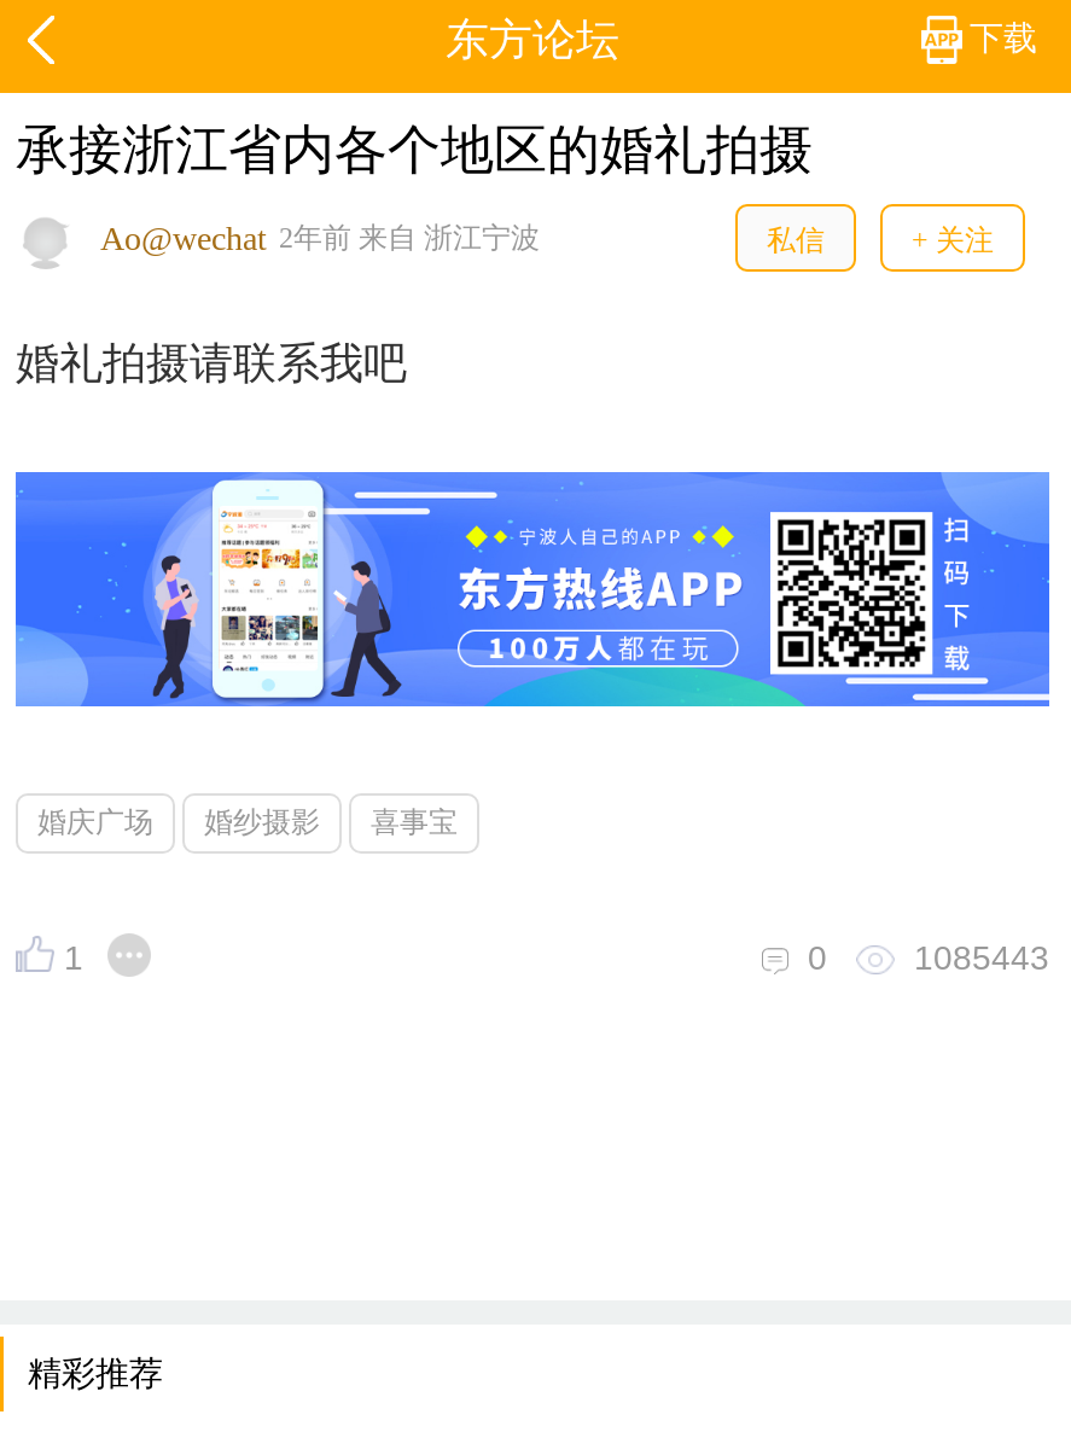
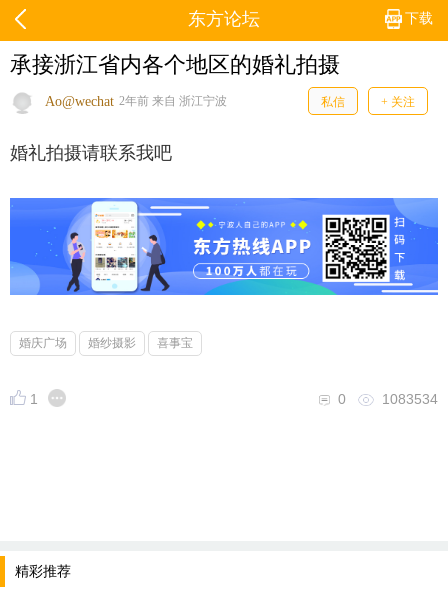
- 0 1085443
+ 0 1083534
